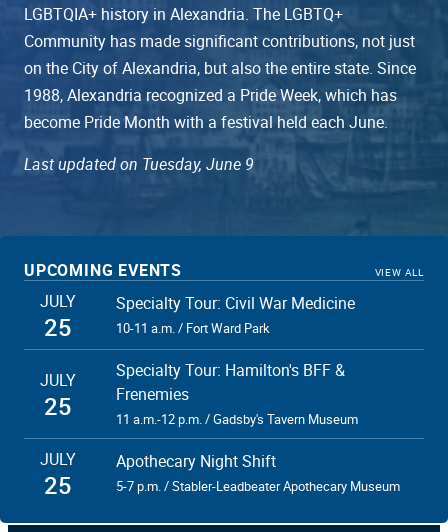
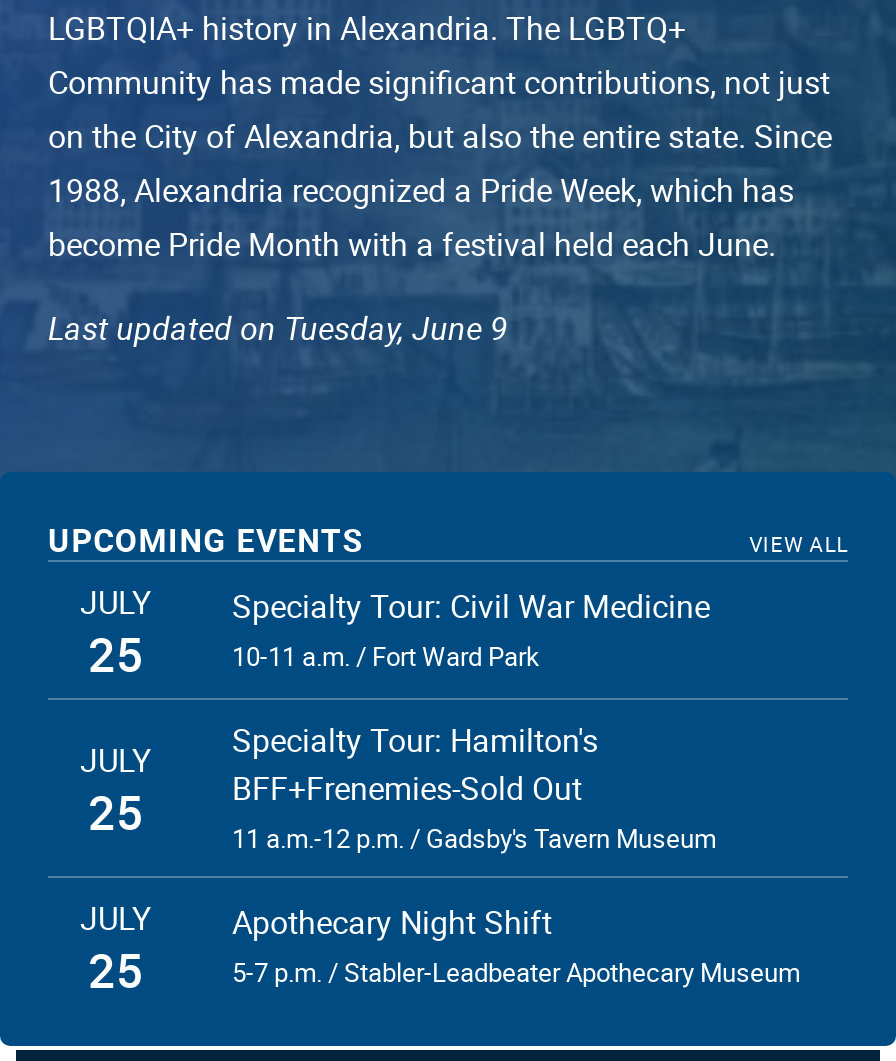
- Specialty Tour: Hamilton's BFF &
- Frenemies
+ Specialty Tour: Hamilton's
+ BFF+Frenemies-Sold Out
